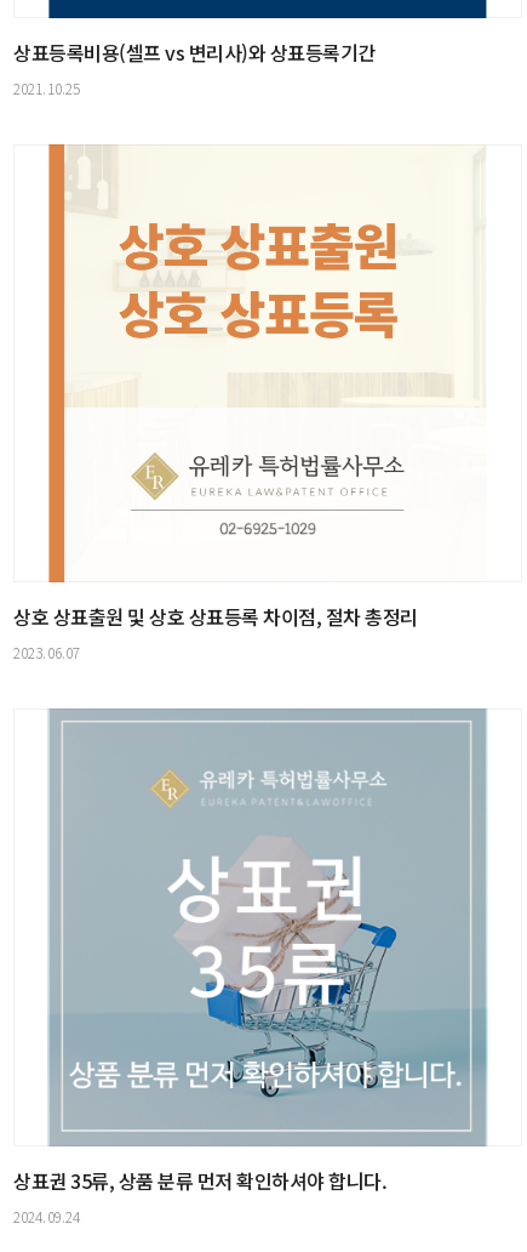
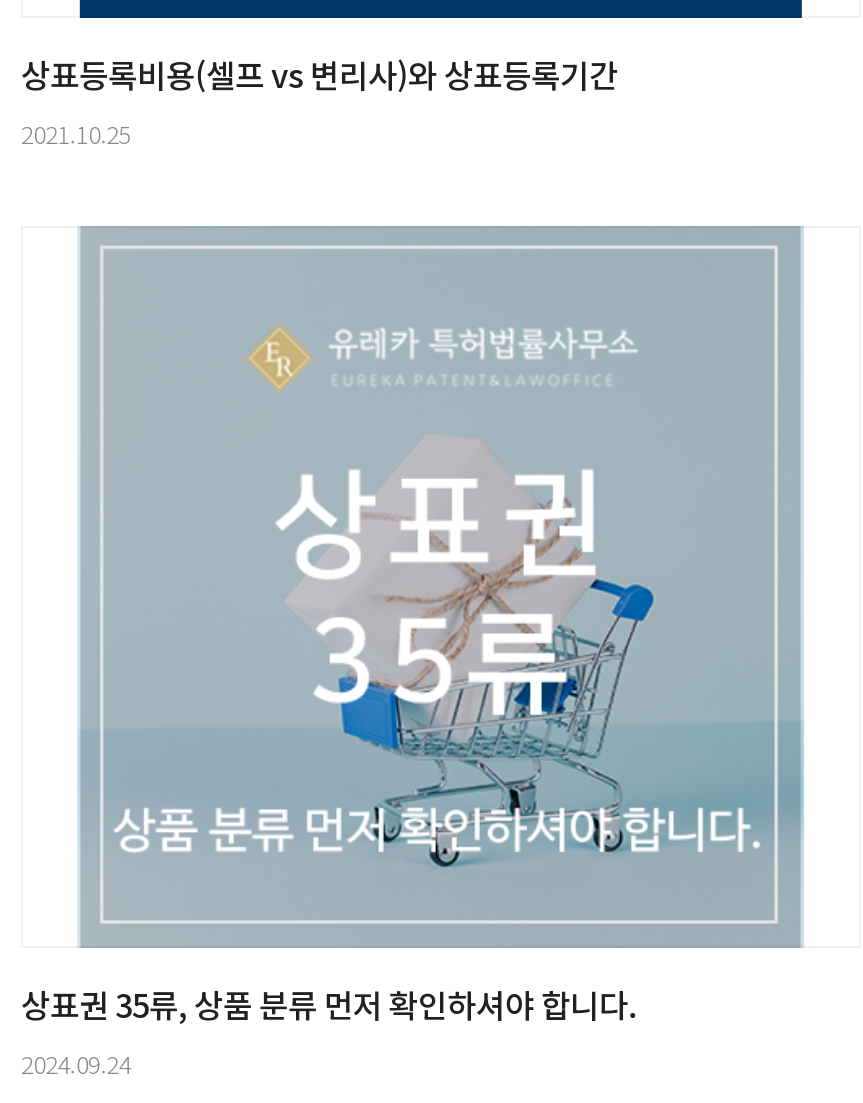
- [image]
- 상호 상표출원 및 상호 상표등록 차이점, 절차 총정리
- 2023.06.07
